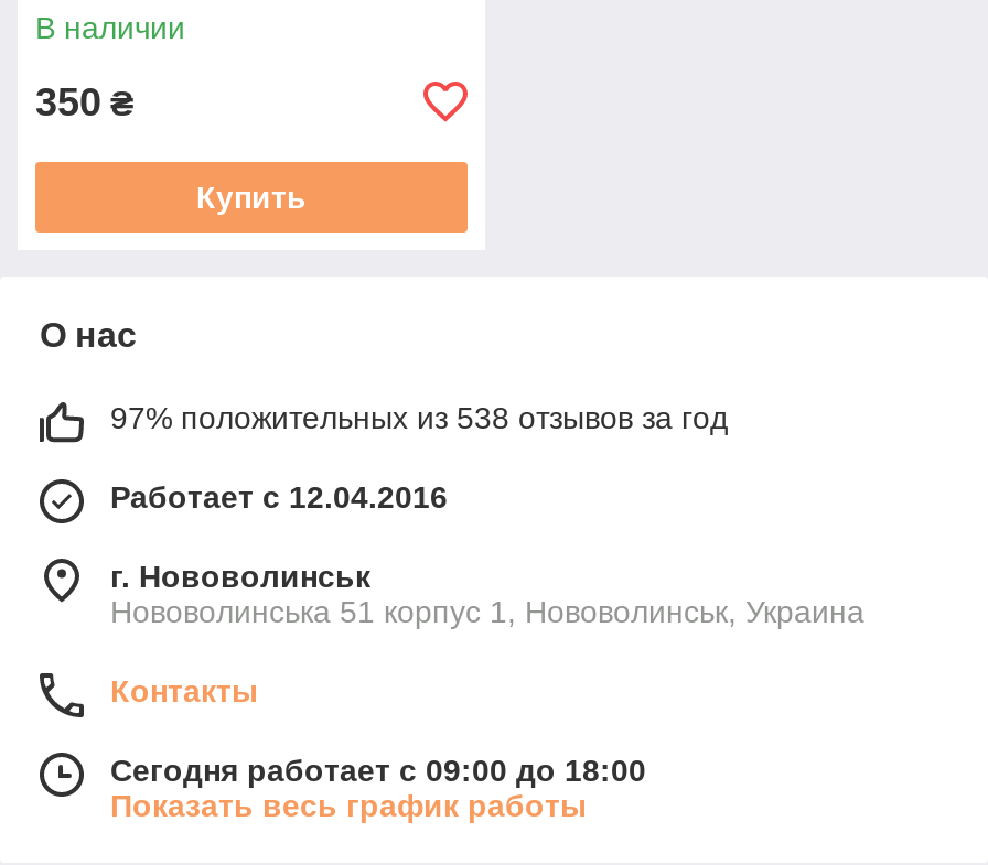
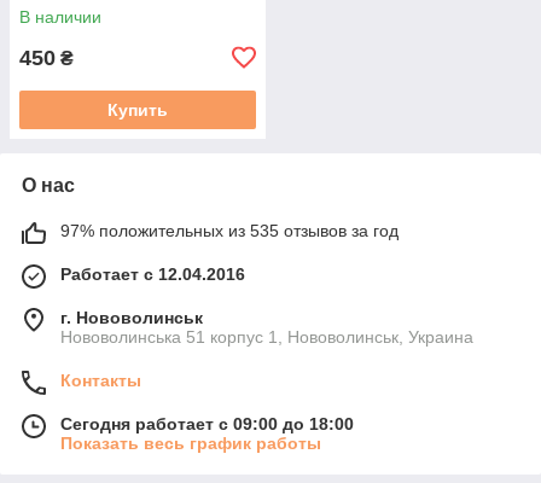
- 350 ₴
+ 450 ₴

- 97% положительных из 538 отзывов за год
+ 97% положительных из 535 отзывов за год
